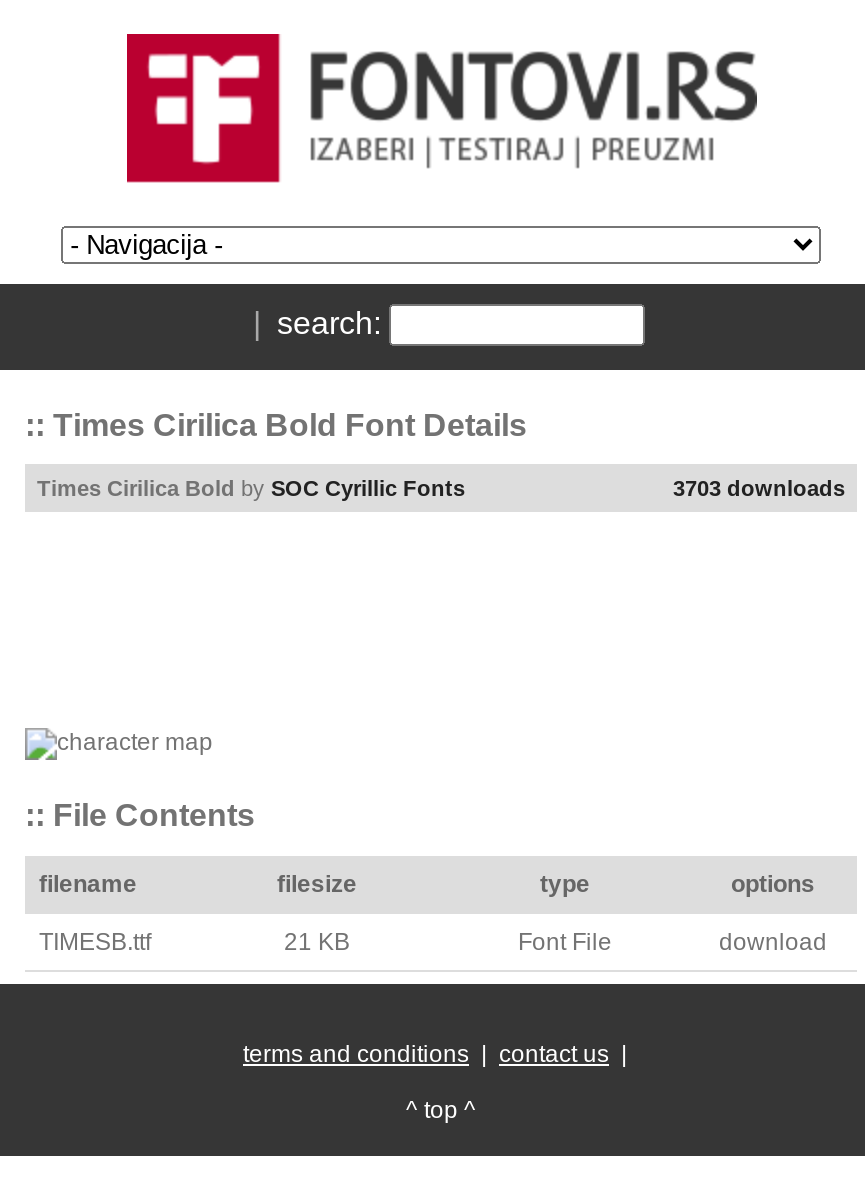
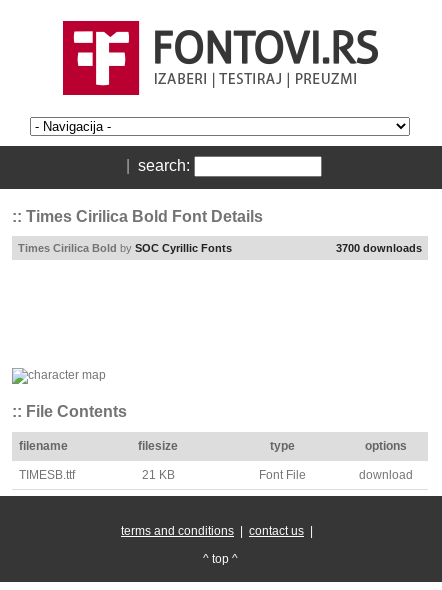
- 3703 downloads
+ 3700 downloads
